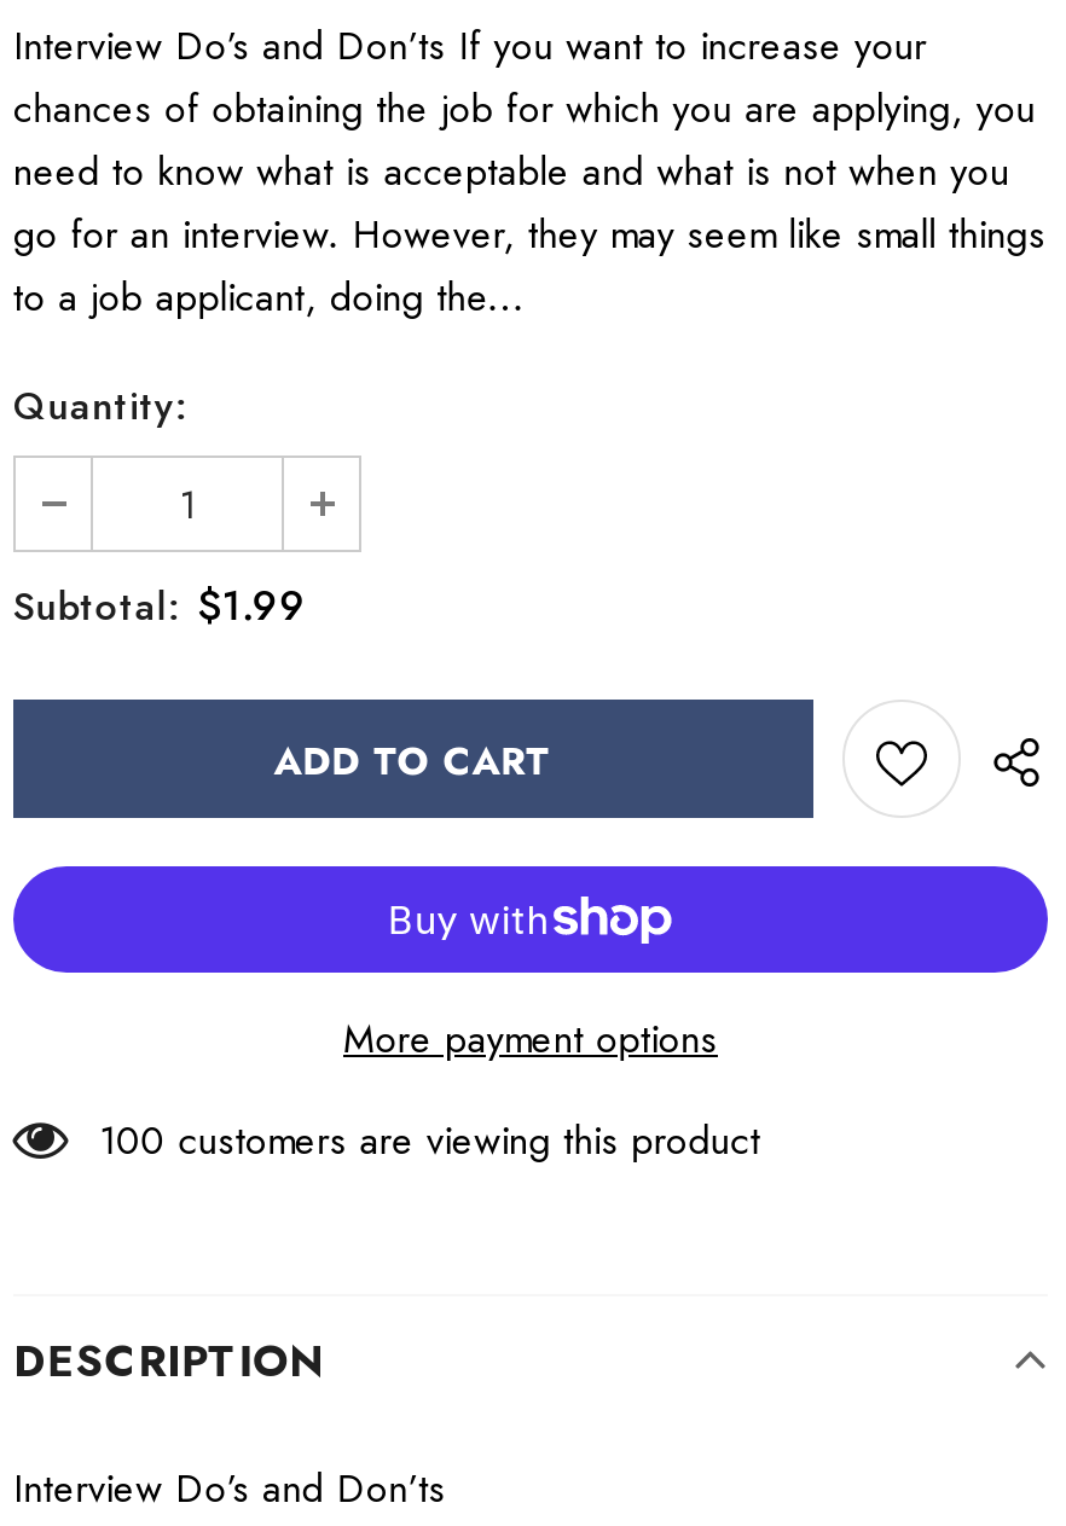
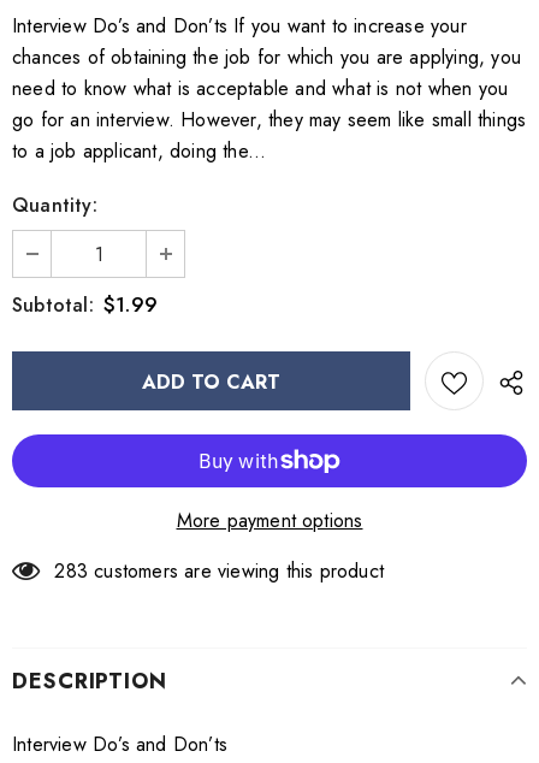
- 100 customers are viewing this product
+ 283 customers are viewing this product
